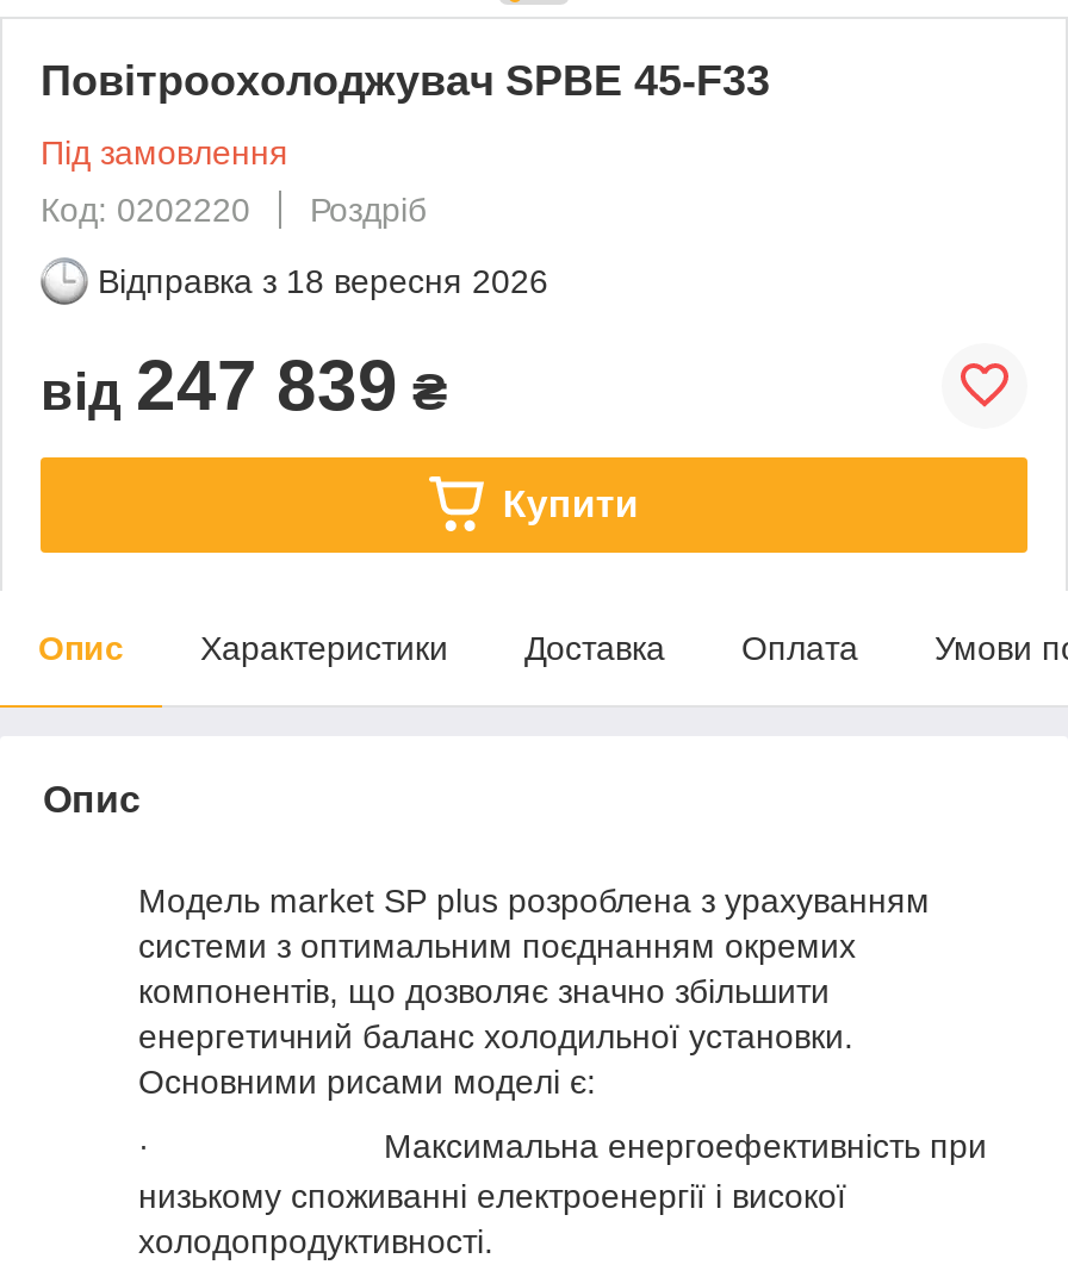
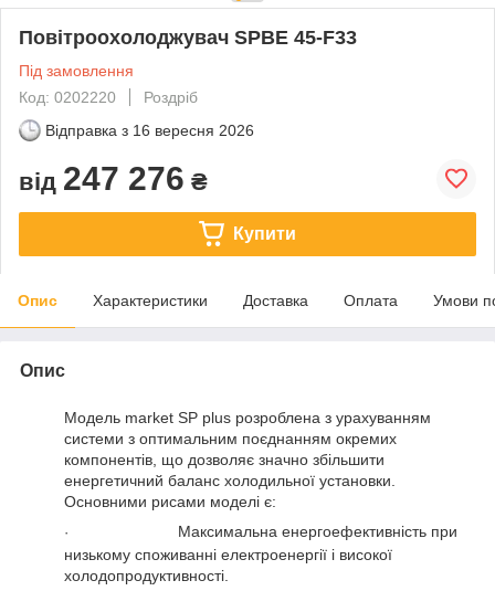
- Відправка з 18 вересня 2026
+ Відправка з 16 вересня 2026

- від 247 839 ₴
+ від 247 276 ₴
